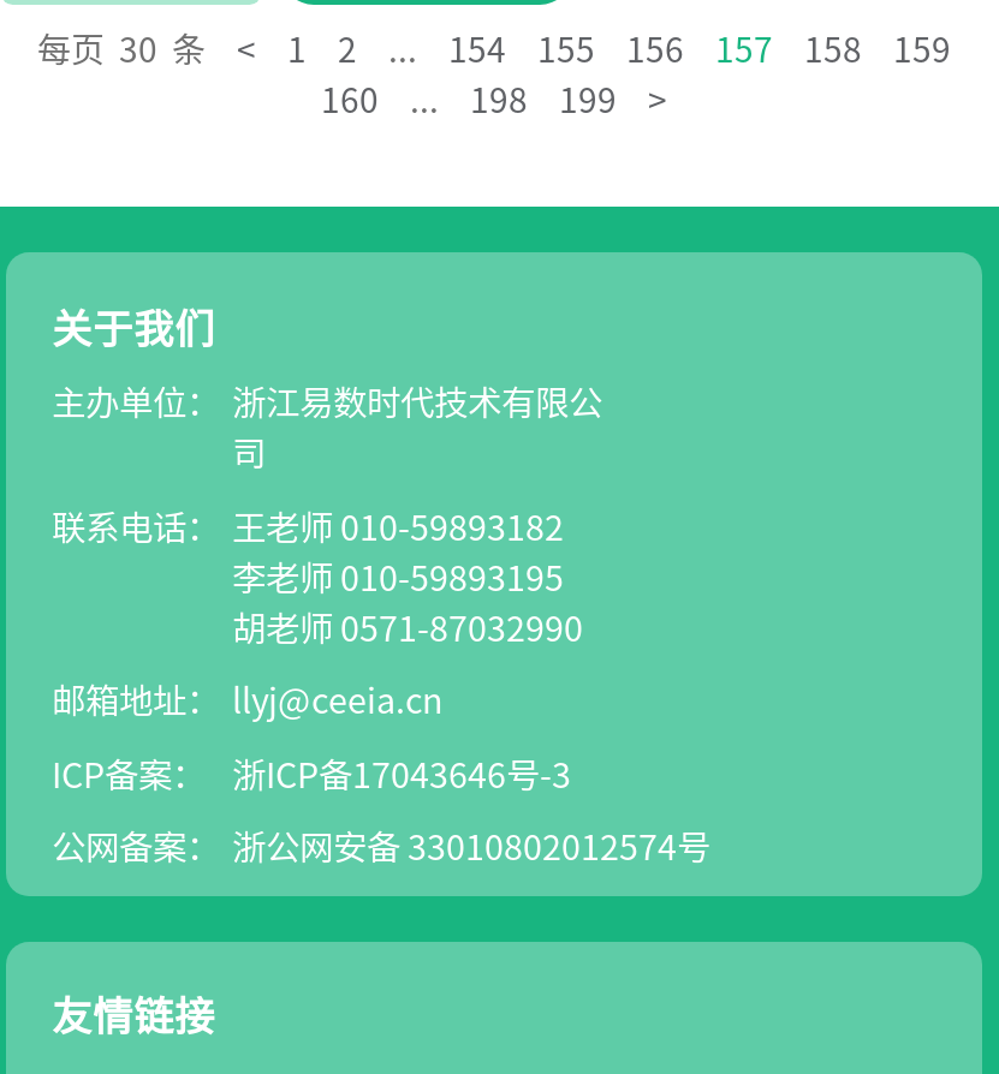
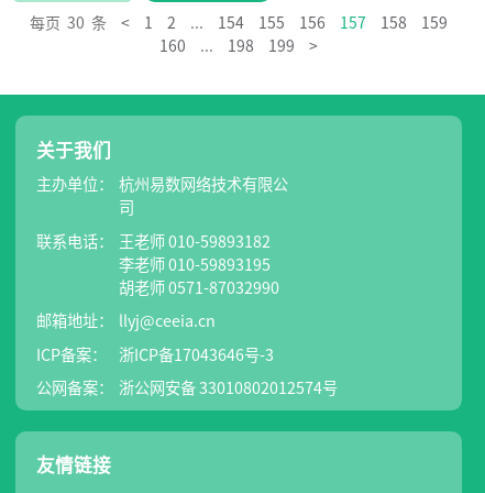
- 主办单位： 浙江易数时代技术有限公
+ 主办单位： 杭州易数网络技术有限公
